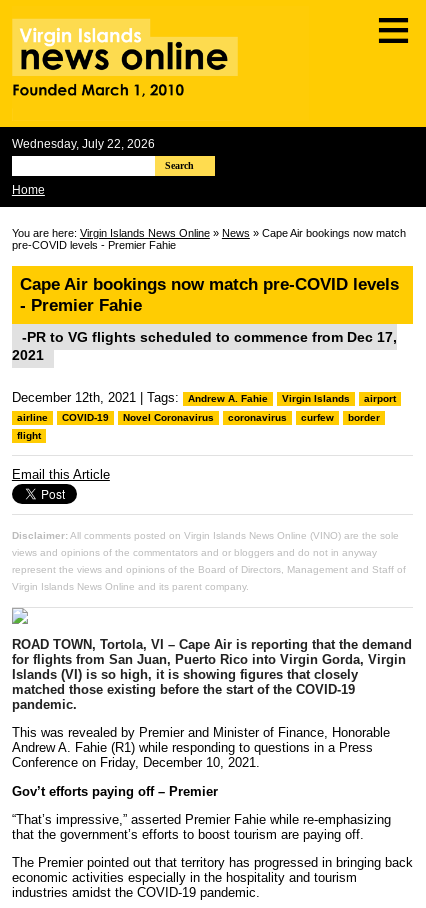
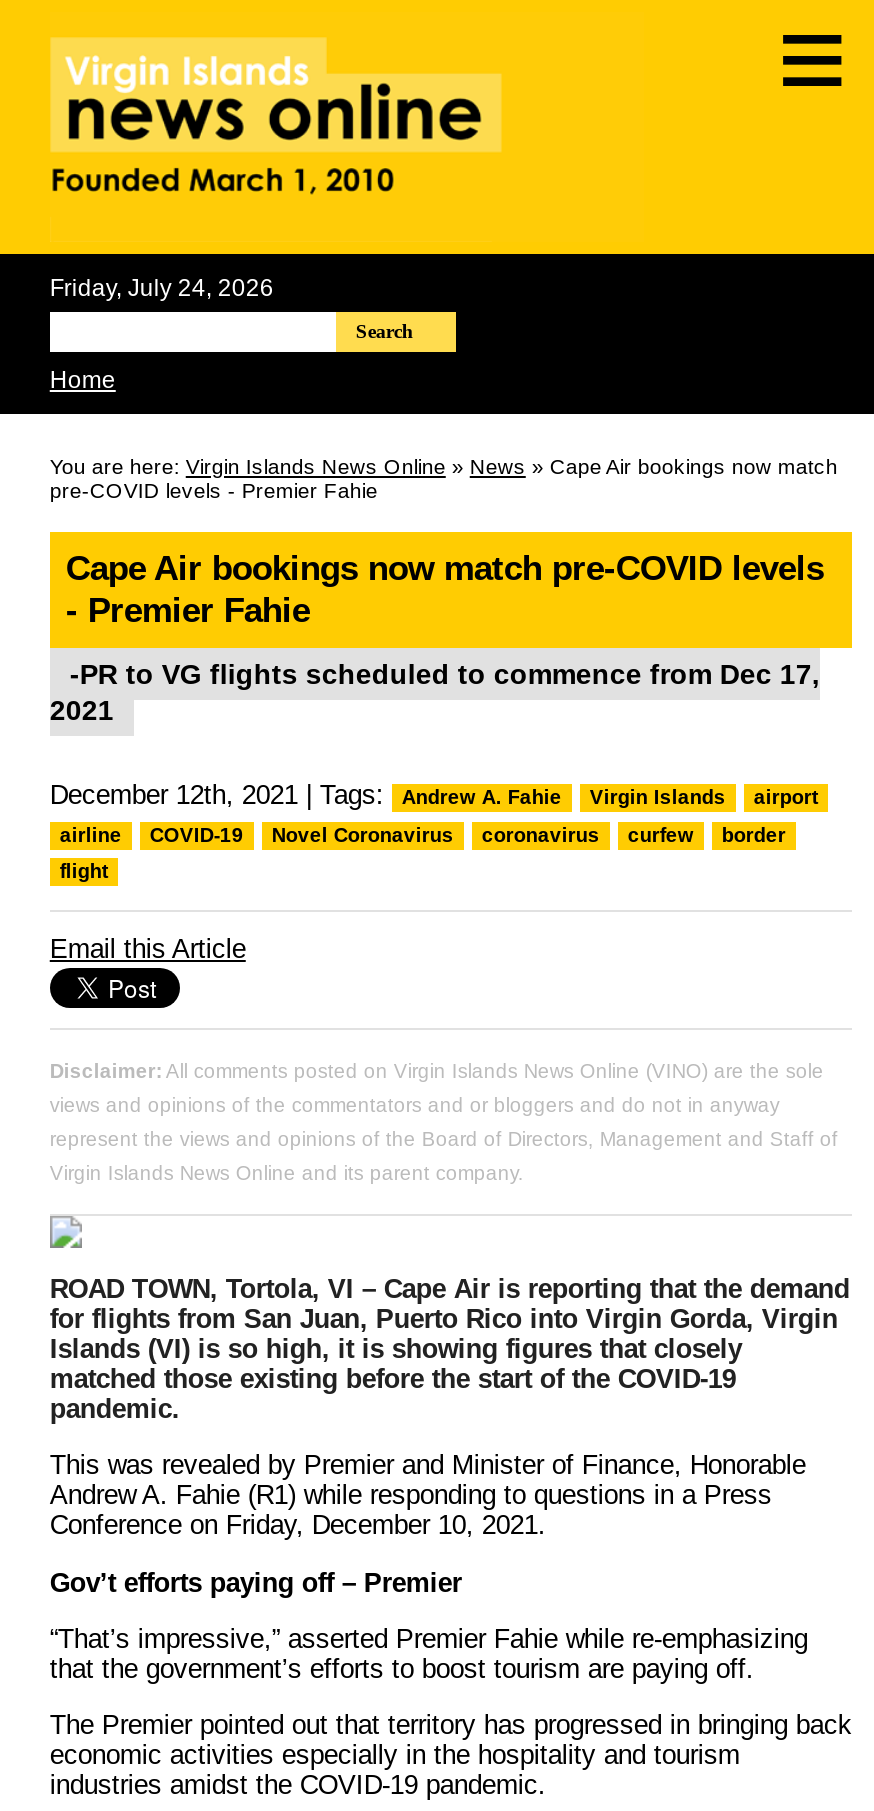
- Wednesday, July 22, 2026
+ Friday, July 24, 2026
